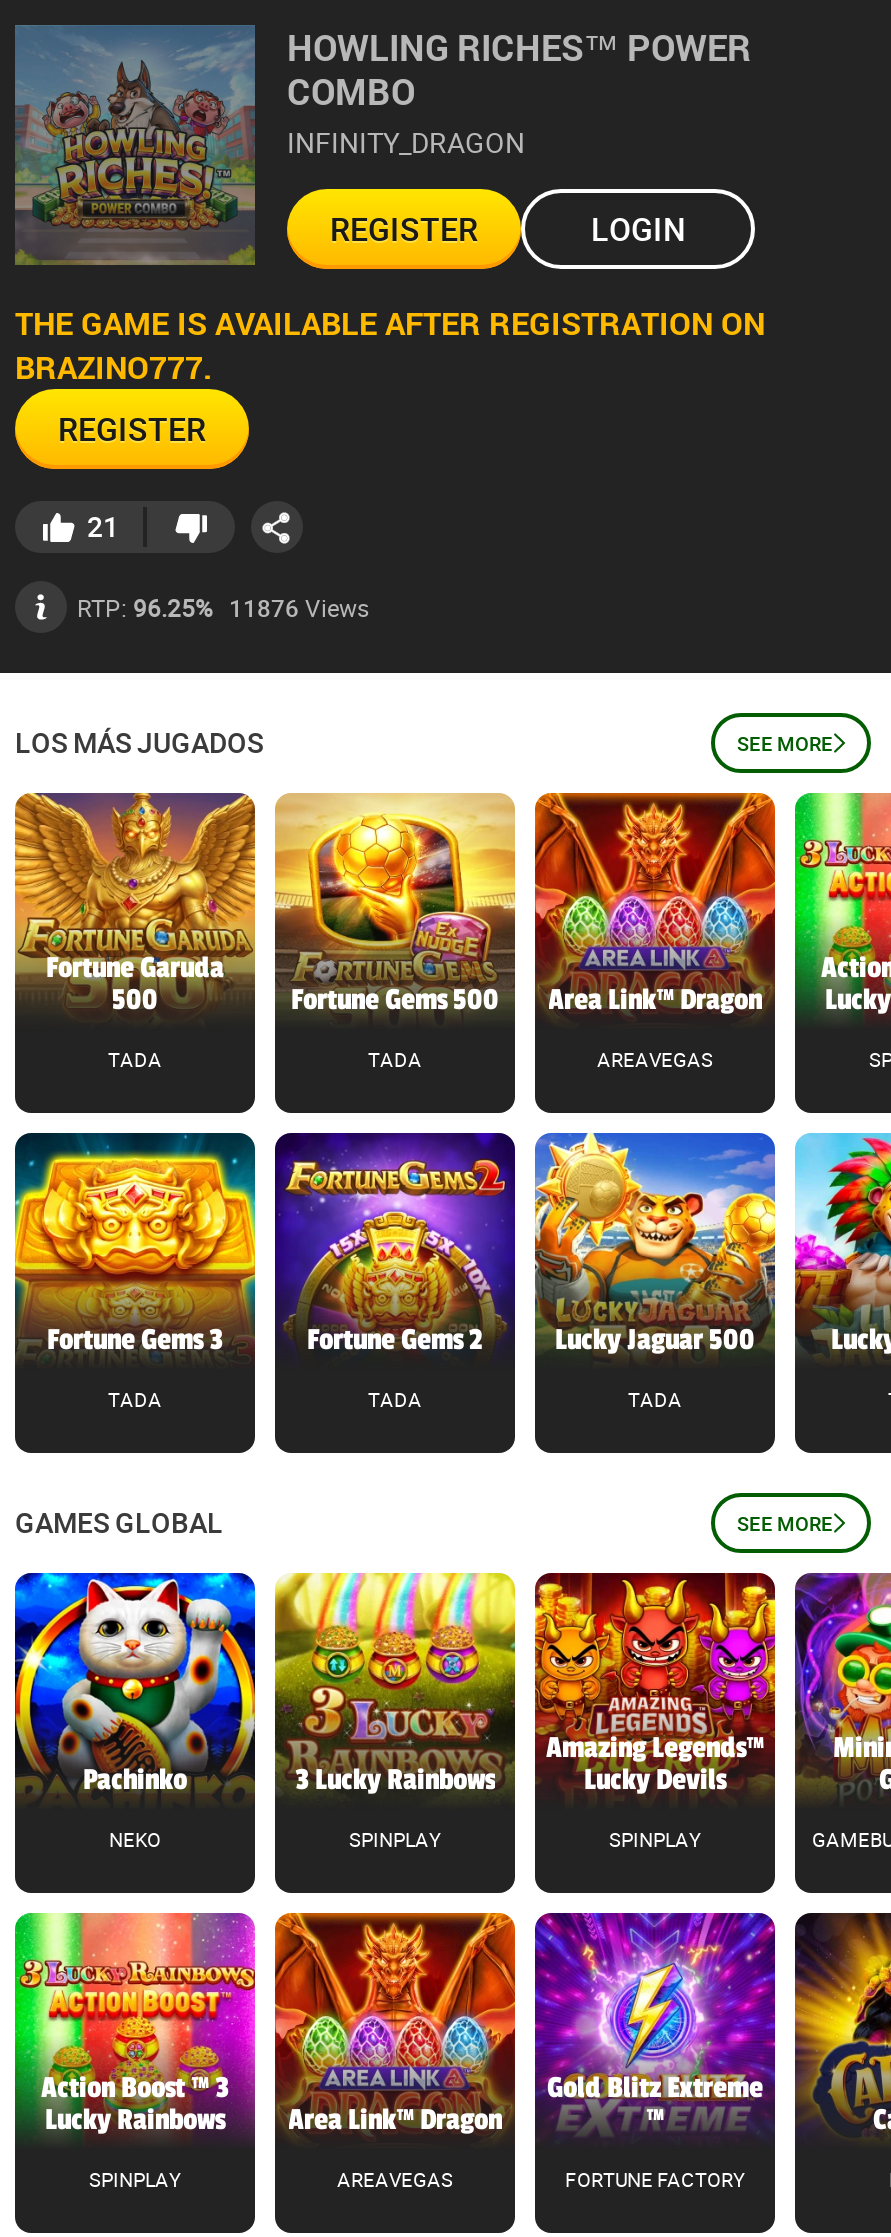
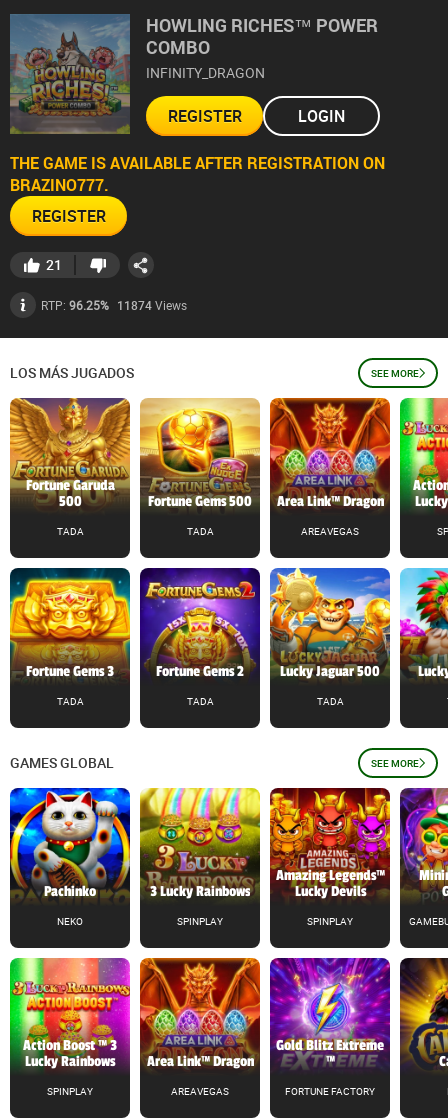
- RTP: 96.25% 11876 Views
+ RTP: 96.25% 11874 Views
